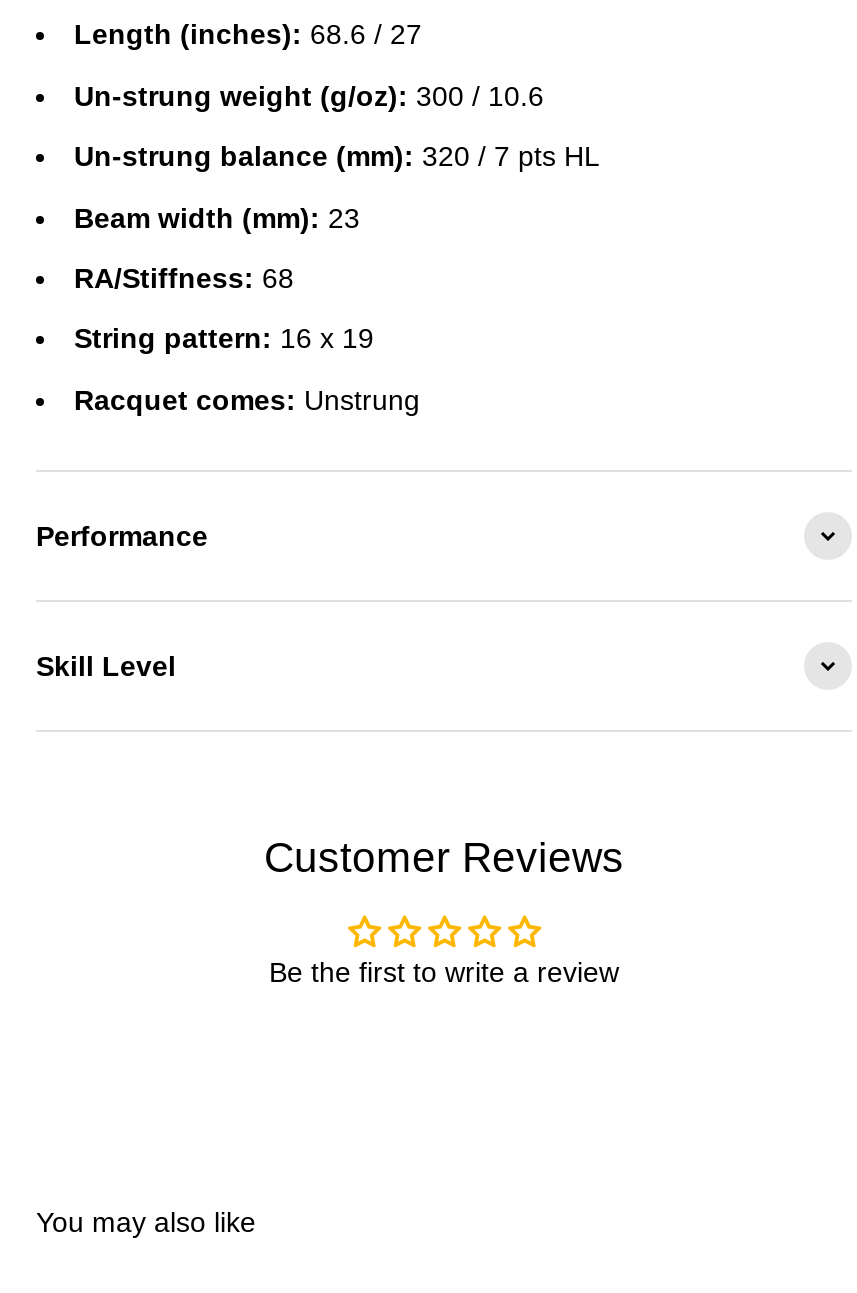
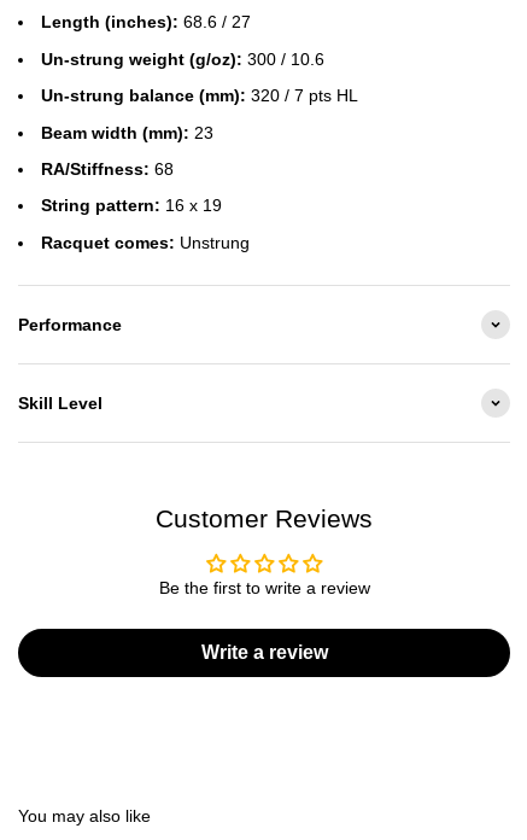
+ Write a review
